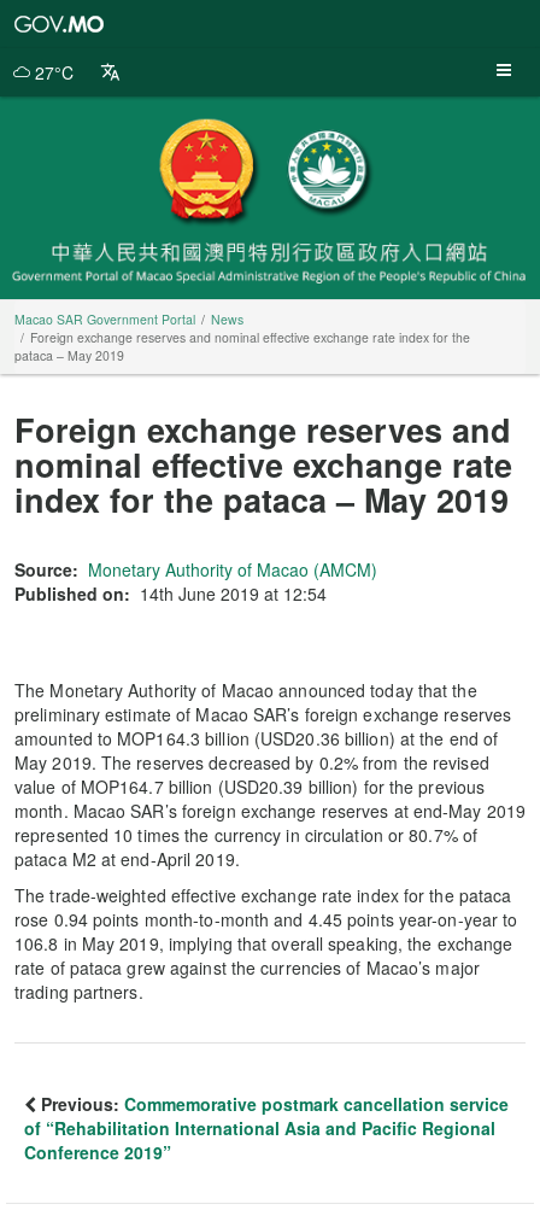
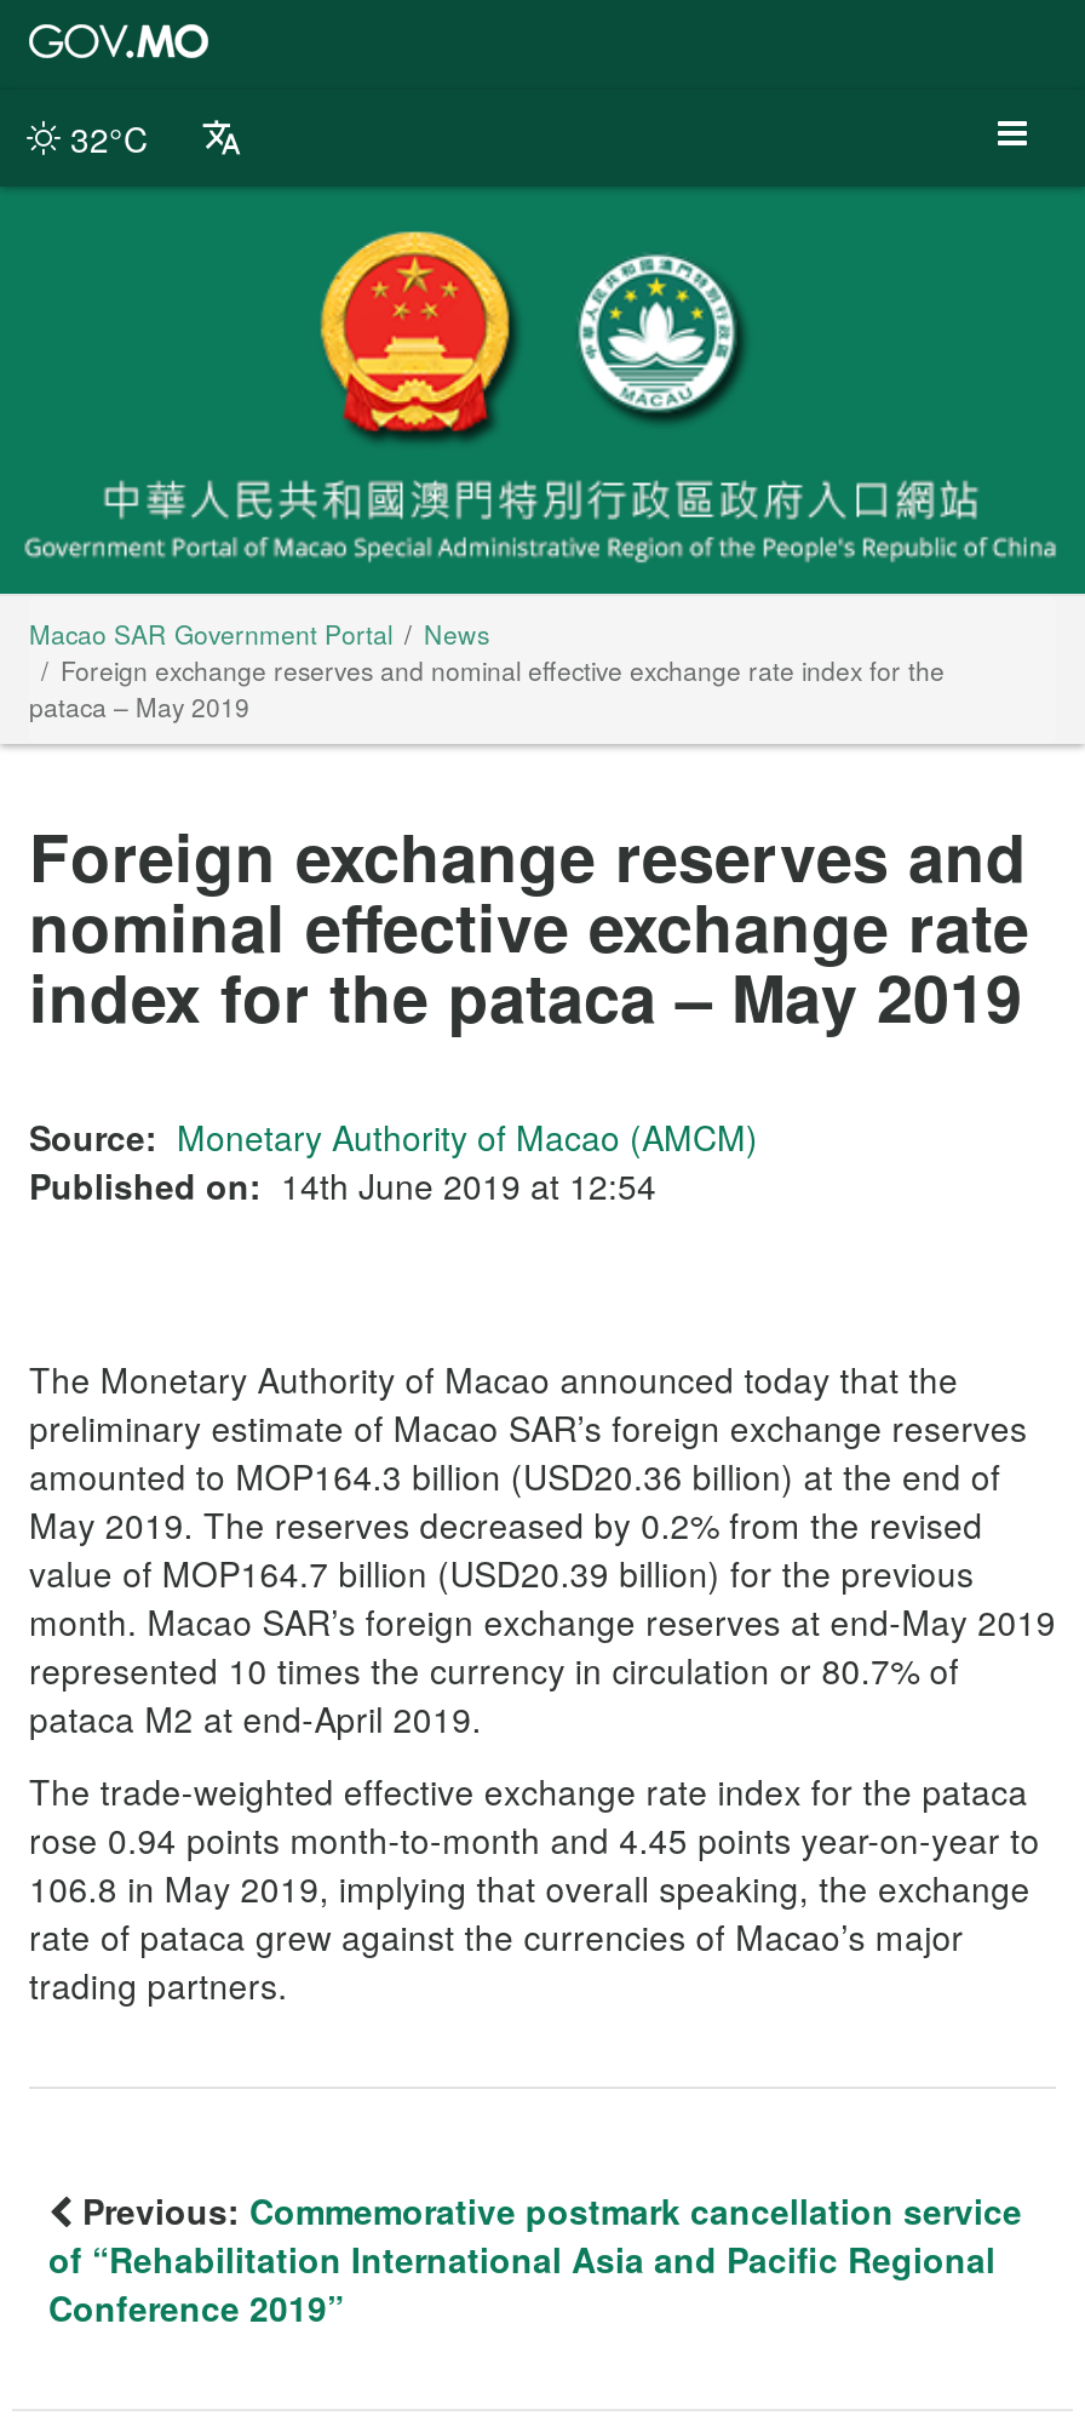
- 27°C
+ 32°C
